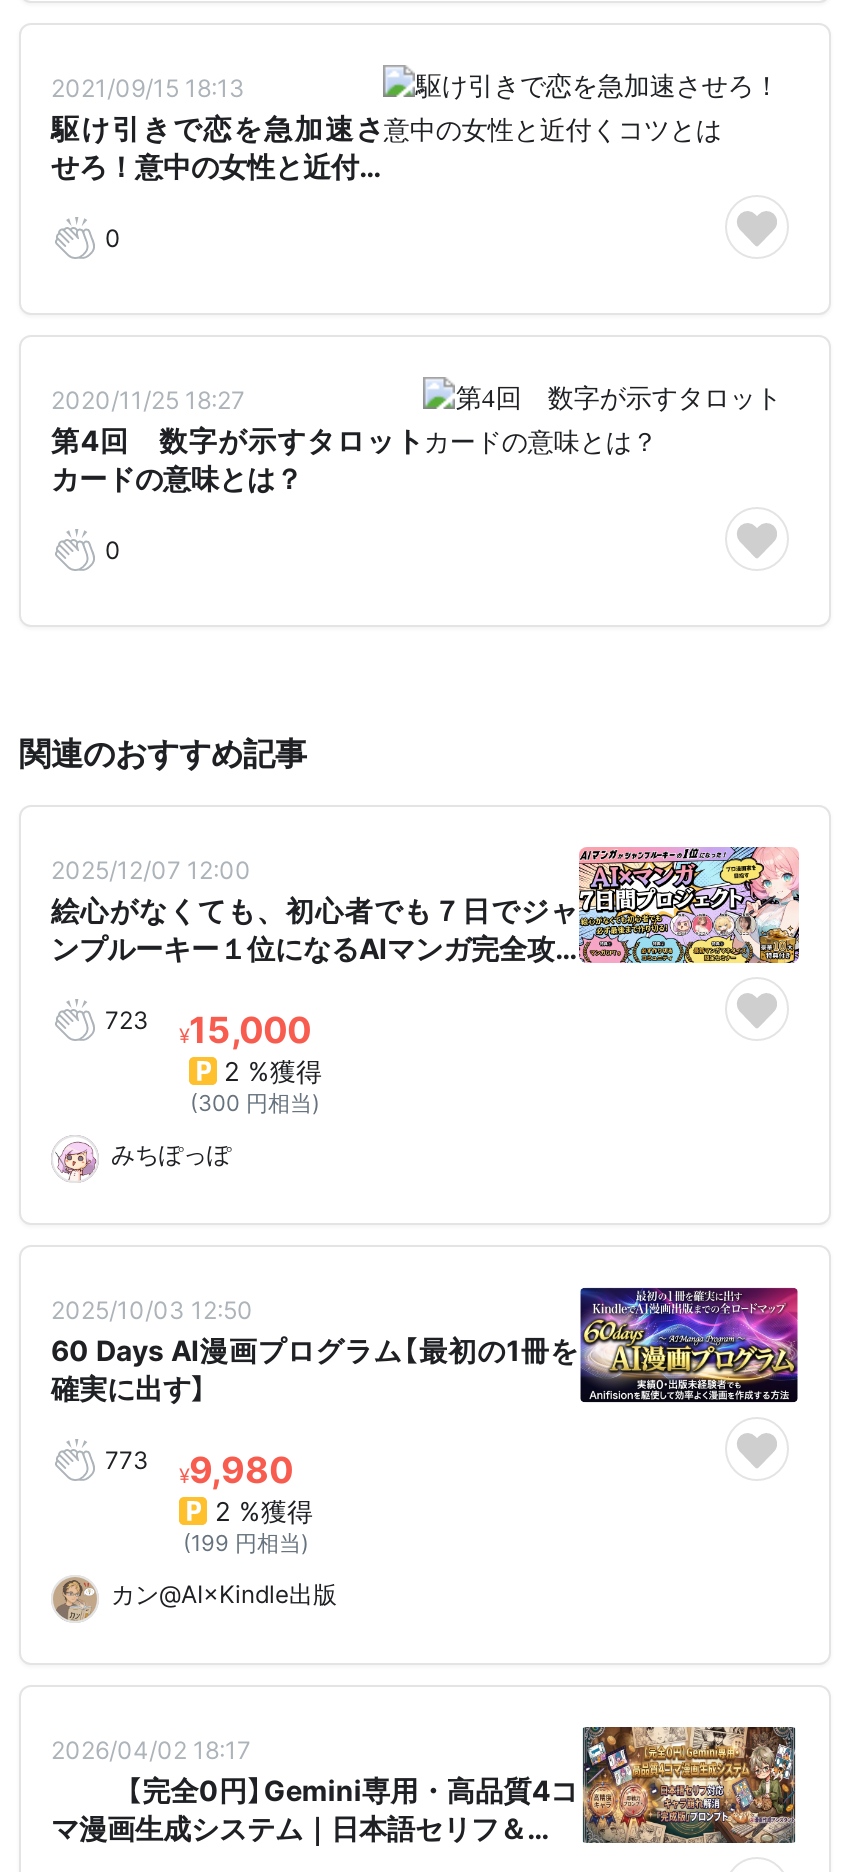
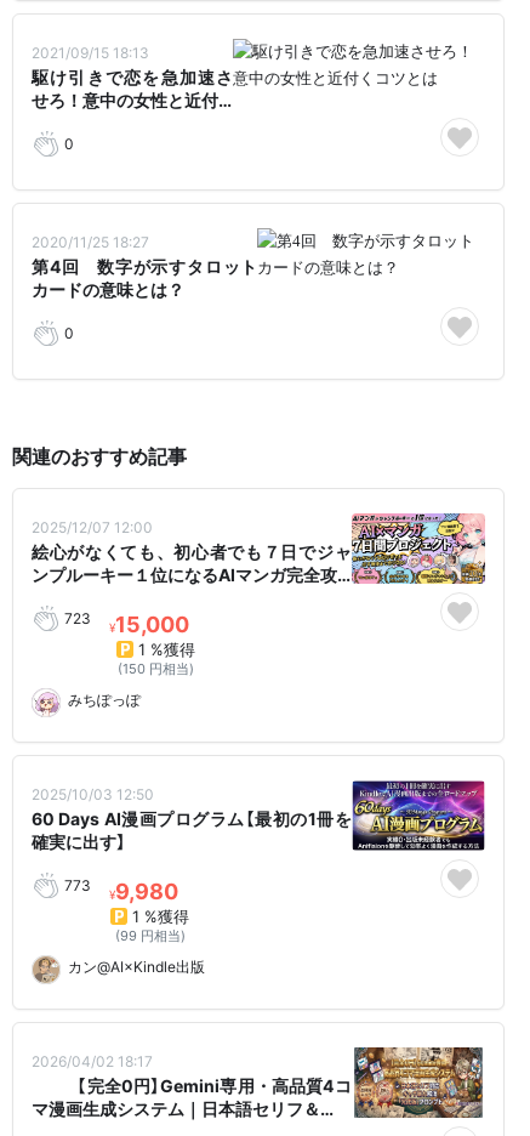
- 2 %獲得
+ 1 %獲得

- (300 円相当)
+ (150 円相当)

- 2 %獲得
+ 1 %獲得

- (199 円相当)
+ (99 円相当)
